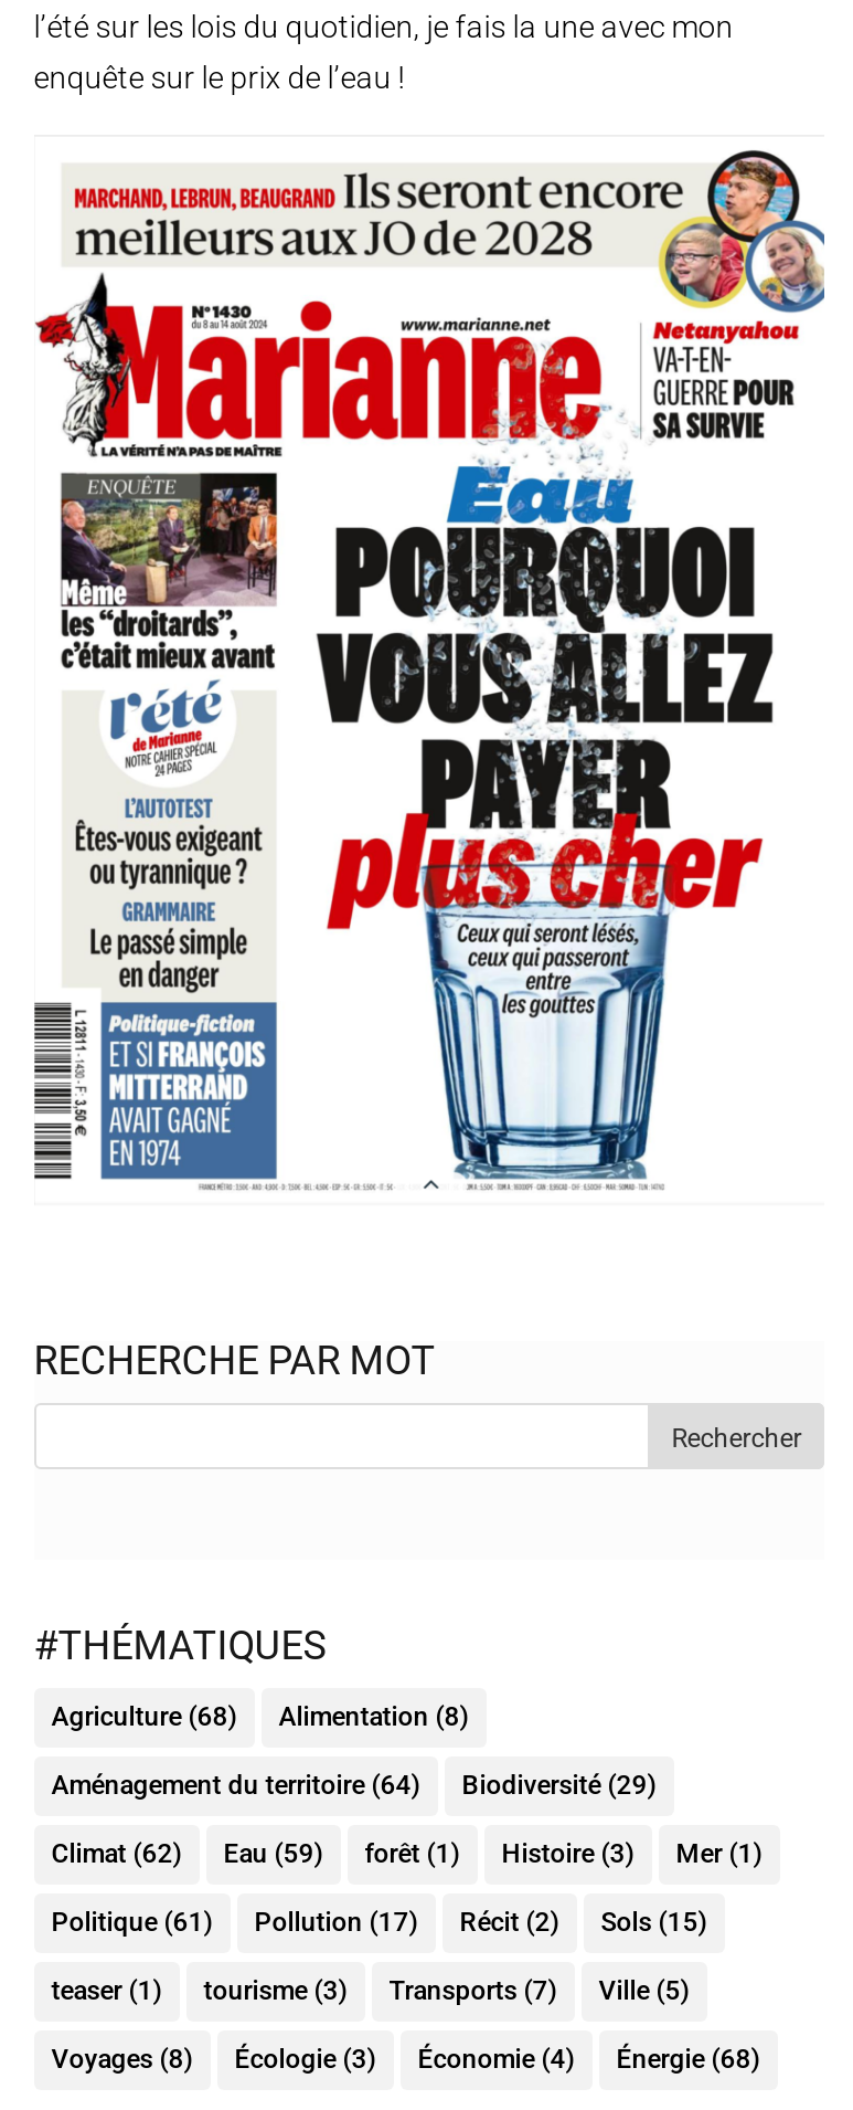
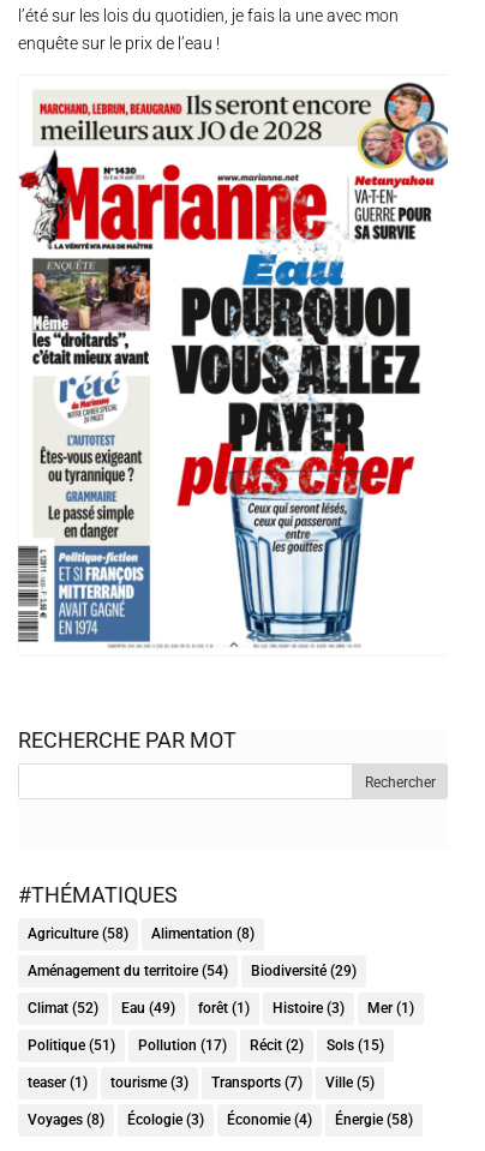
- Agriculture (68) Alimentation (8)
+ Agriculture (58) Alimentation (8)

- Aménagement du territoire (64)
+ Aménagement du territoire (54)

- Climat (62)
+ Climat (52)

- Eau (59)
+ Eau (49)

- Politique (61) Pollution (17) Récit (2) Sols (15)
+ Politique (51) Pollution (17) Récit (2) Sols (15)

- Voyages (8) Écologie (3) Économie (4) Énergie (68)
+ Voyages (8) Écologie (3) Économie (4) Énergie (58)
